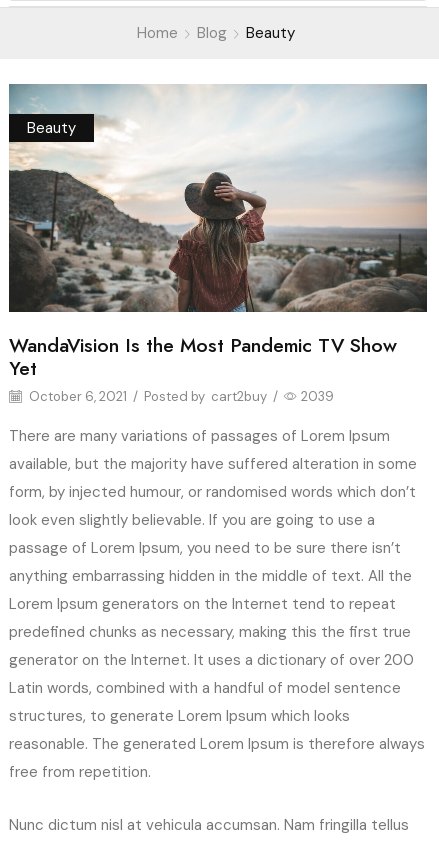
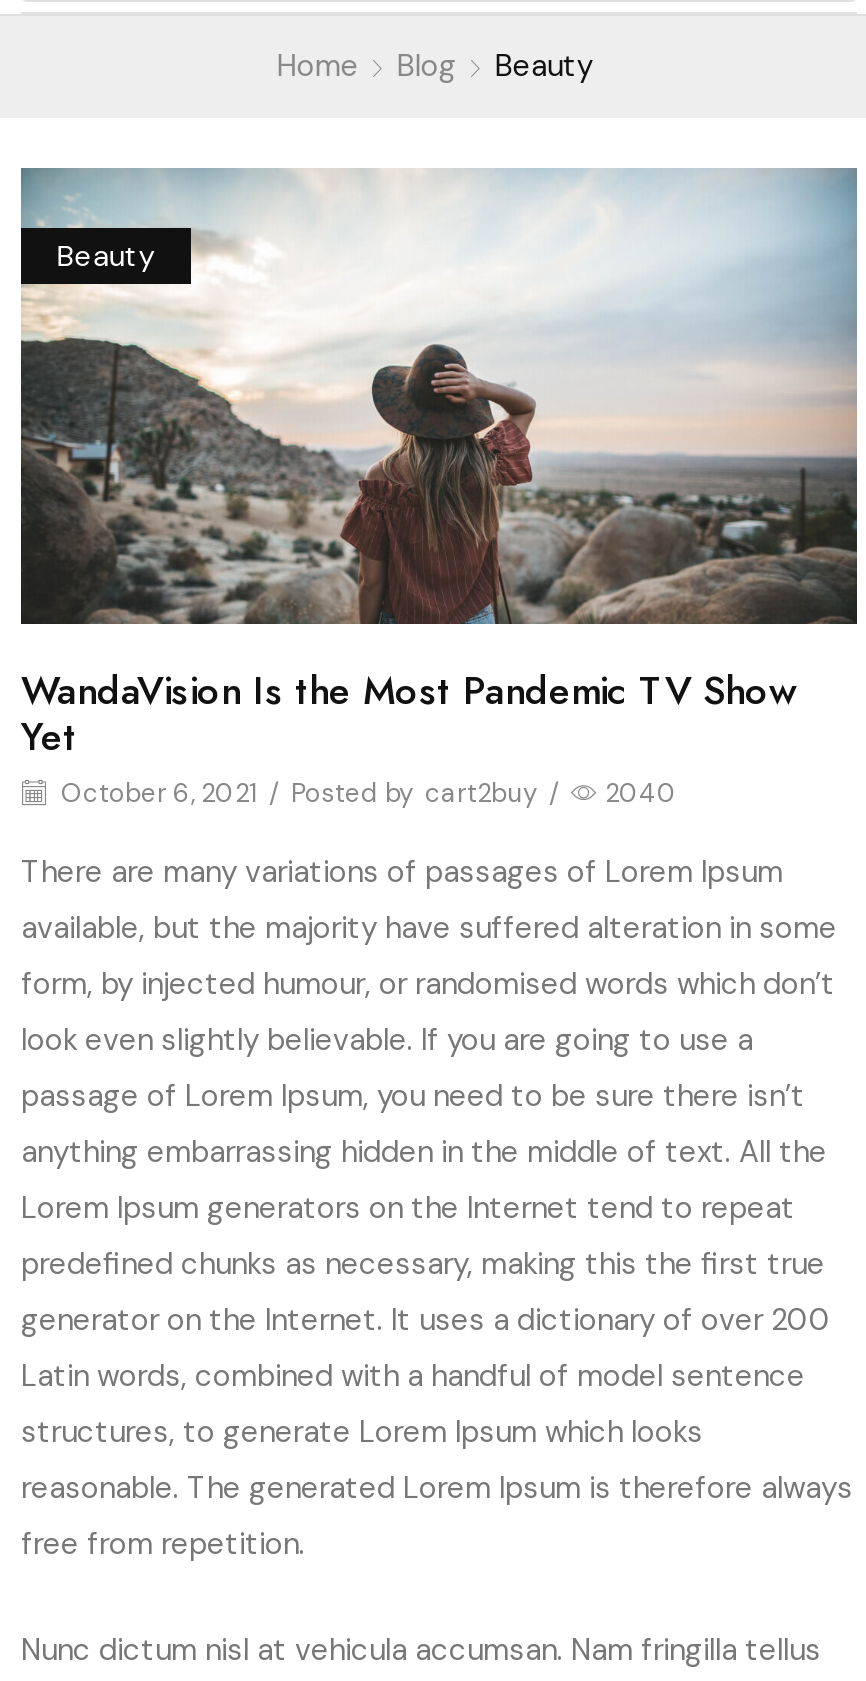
- October 6, 2021 / Posted by cart2buy / 2039
+ October 6, 2021 / Posted by cart2buy / 2040
